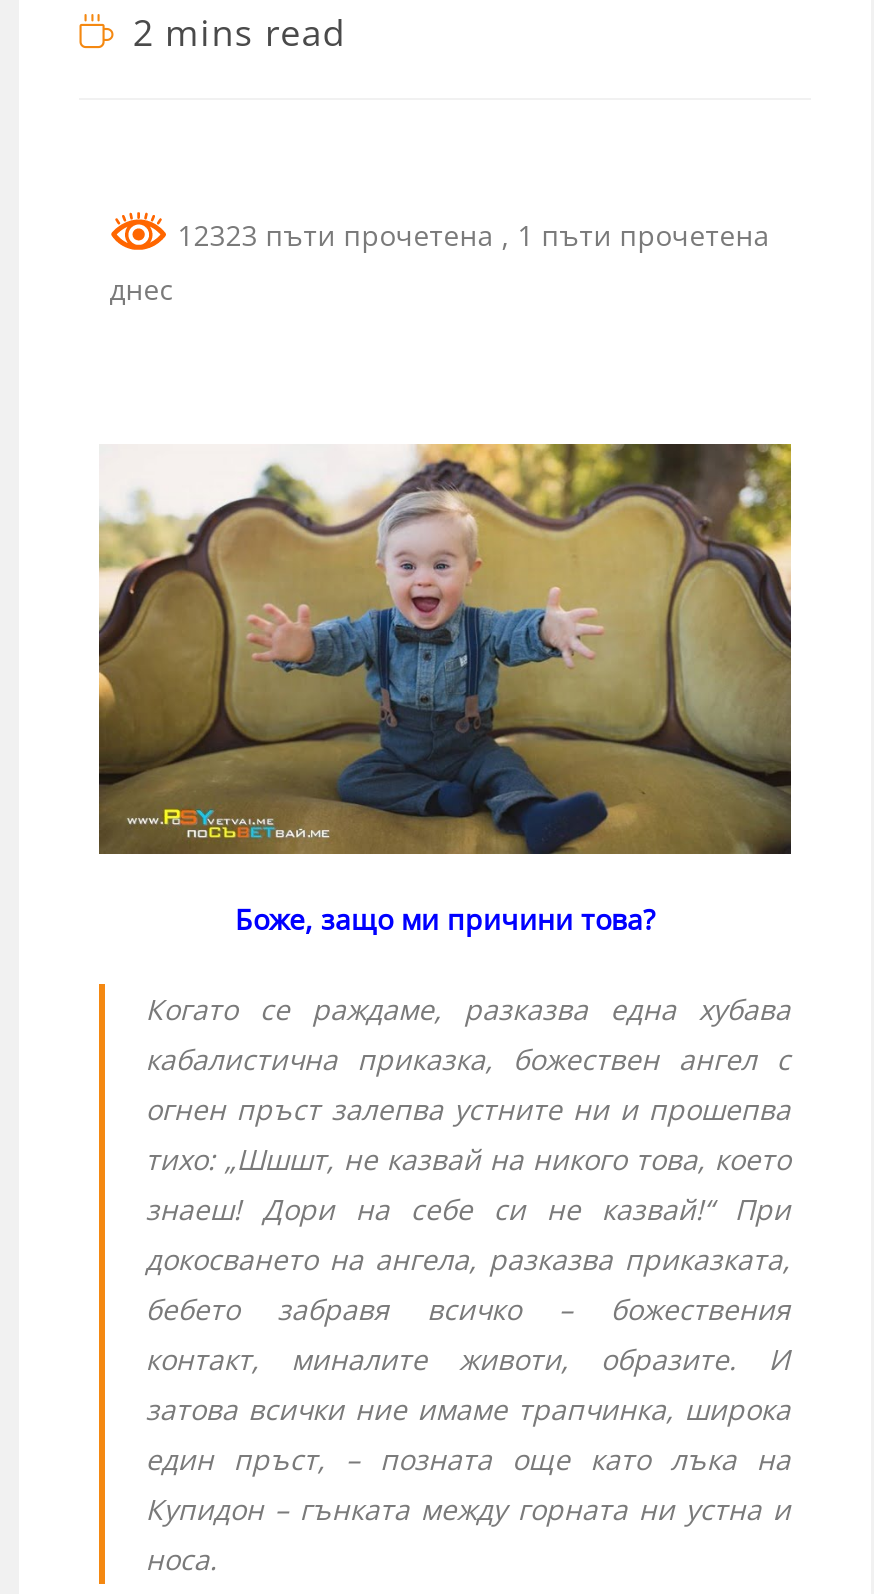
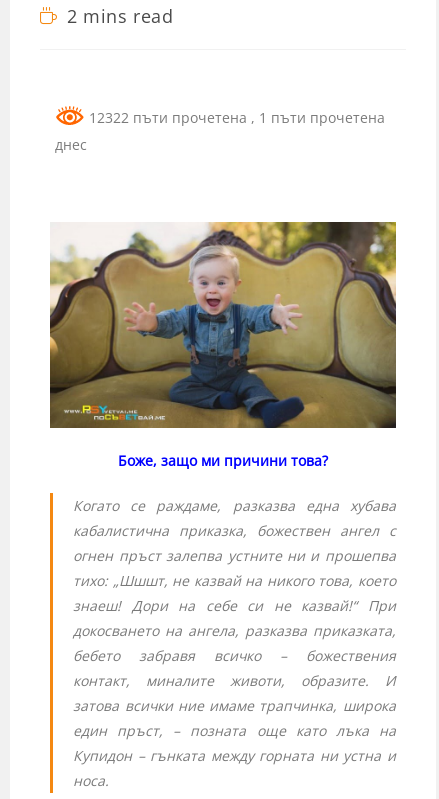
- 12323 пъти прочетена, 1 пъти прочетена
+ 12322 пъти прочетена, 1 пъти прочетена
